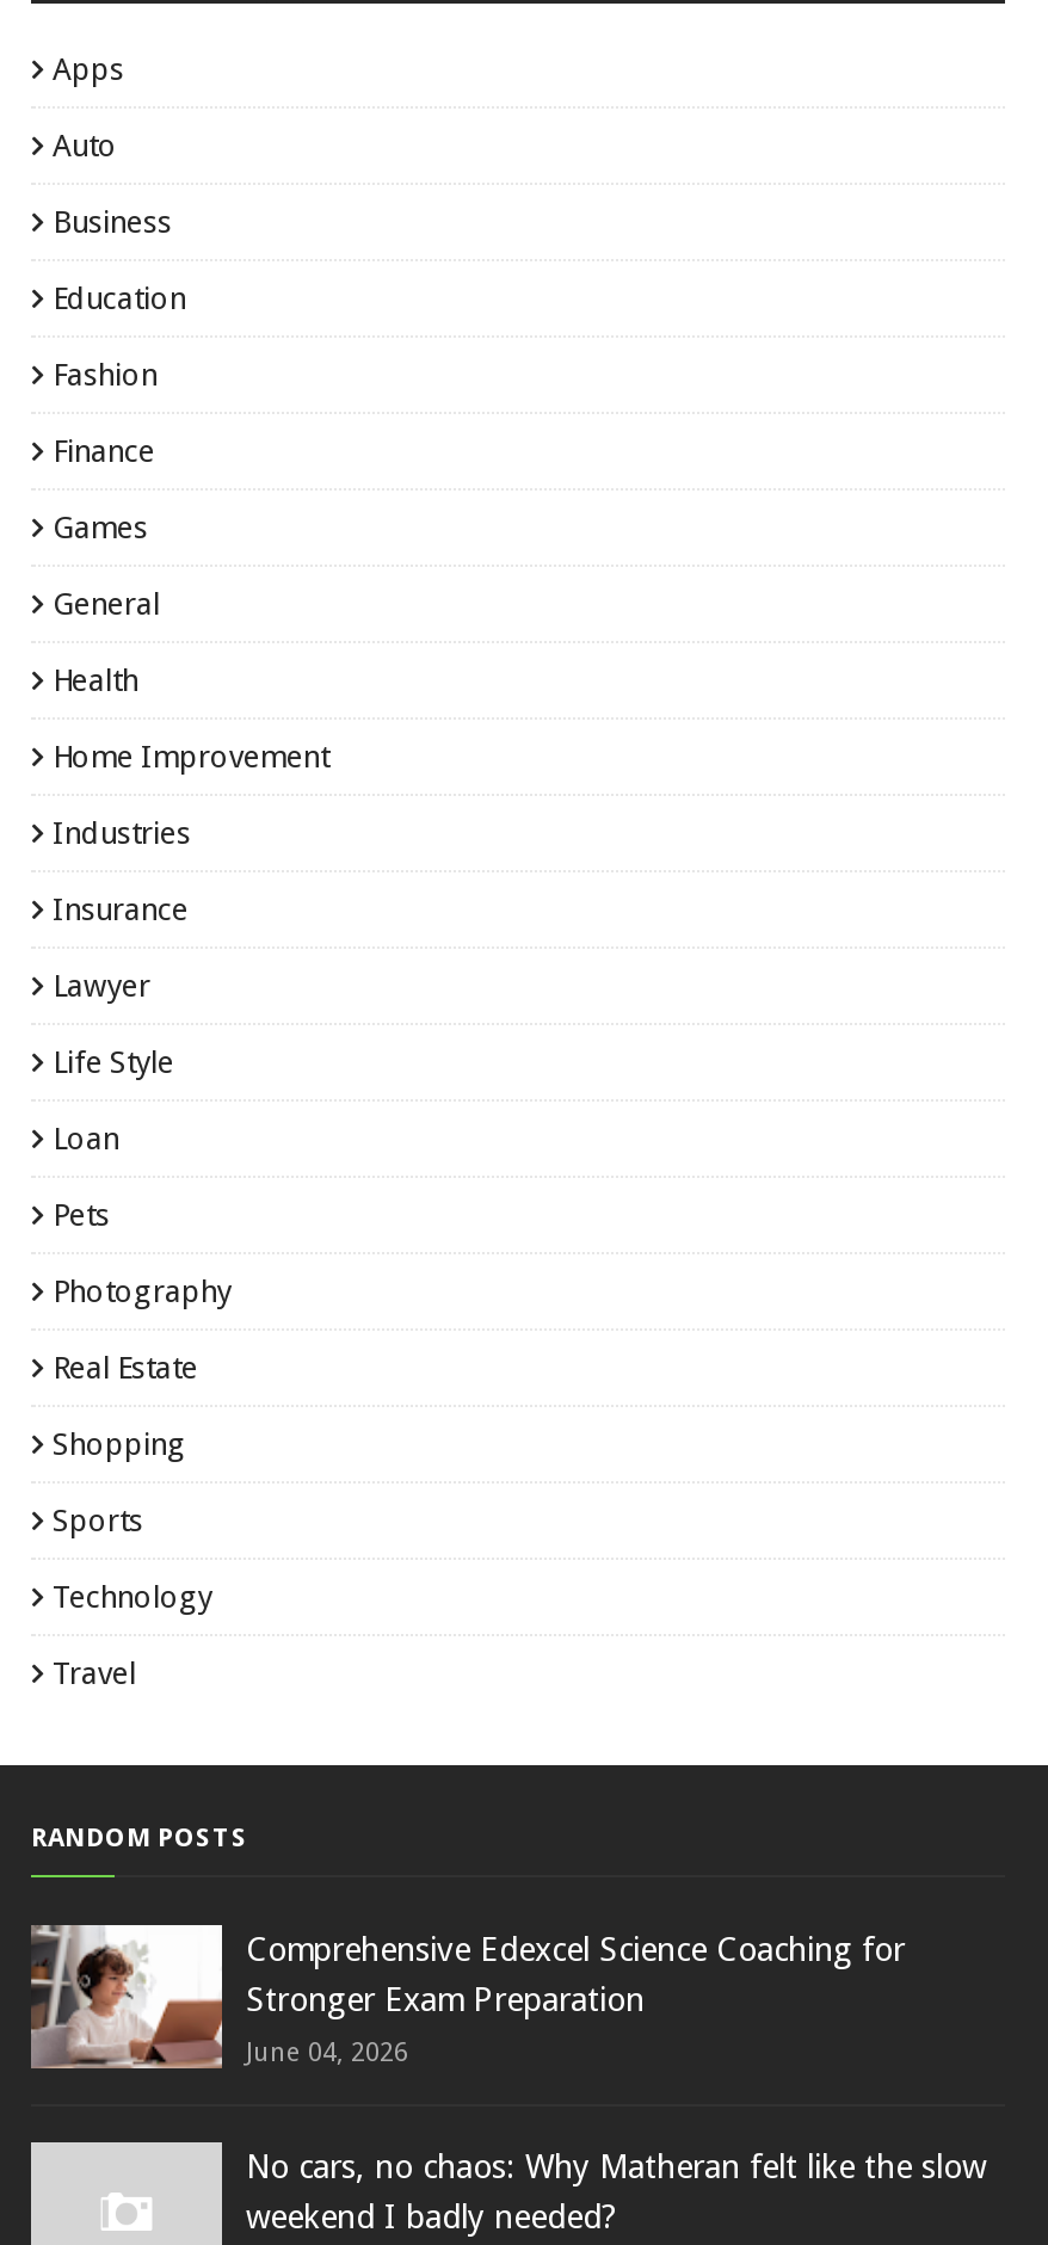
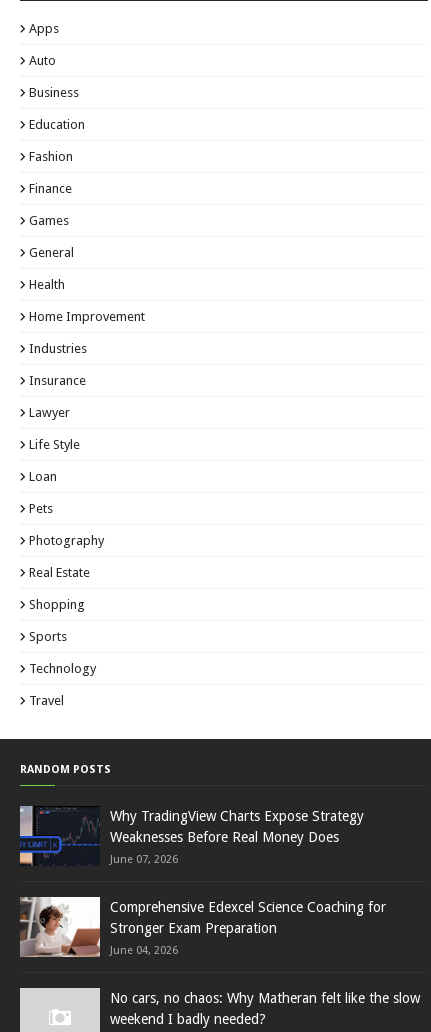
+ [image]
+ Why TradingView Charts Expose Strategy
+ Weaknesses Before Real Money Does
+ June 07, 2026
